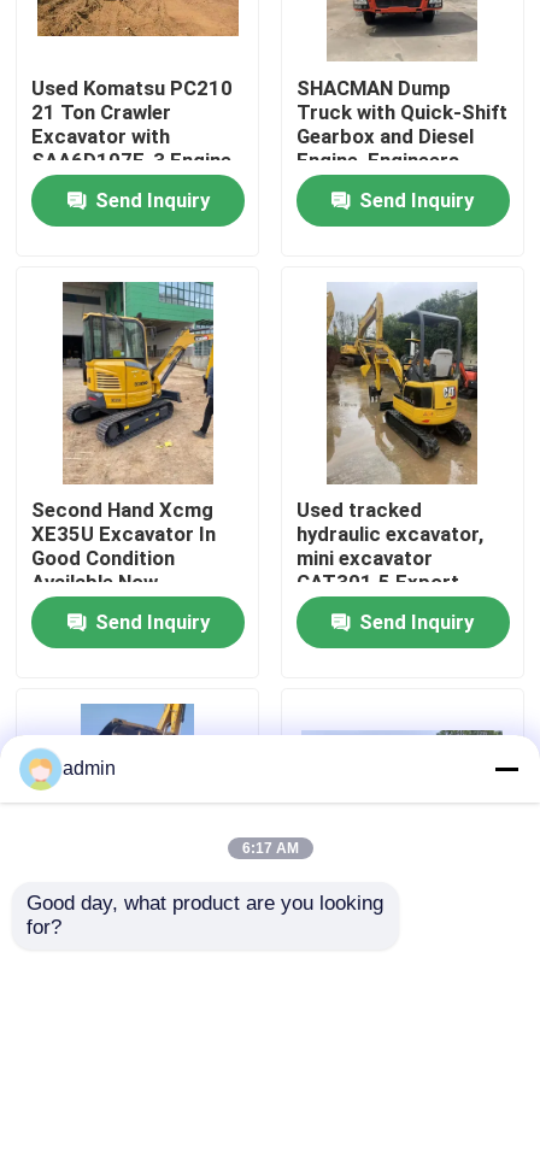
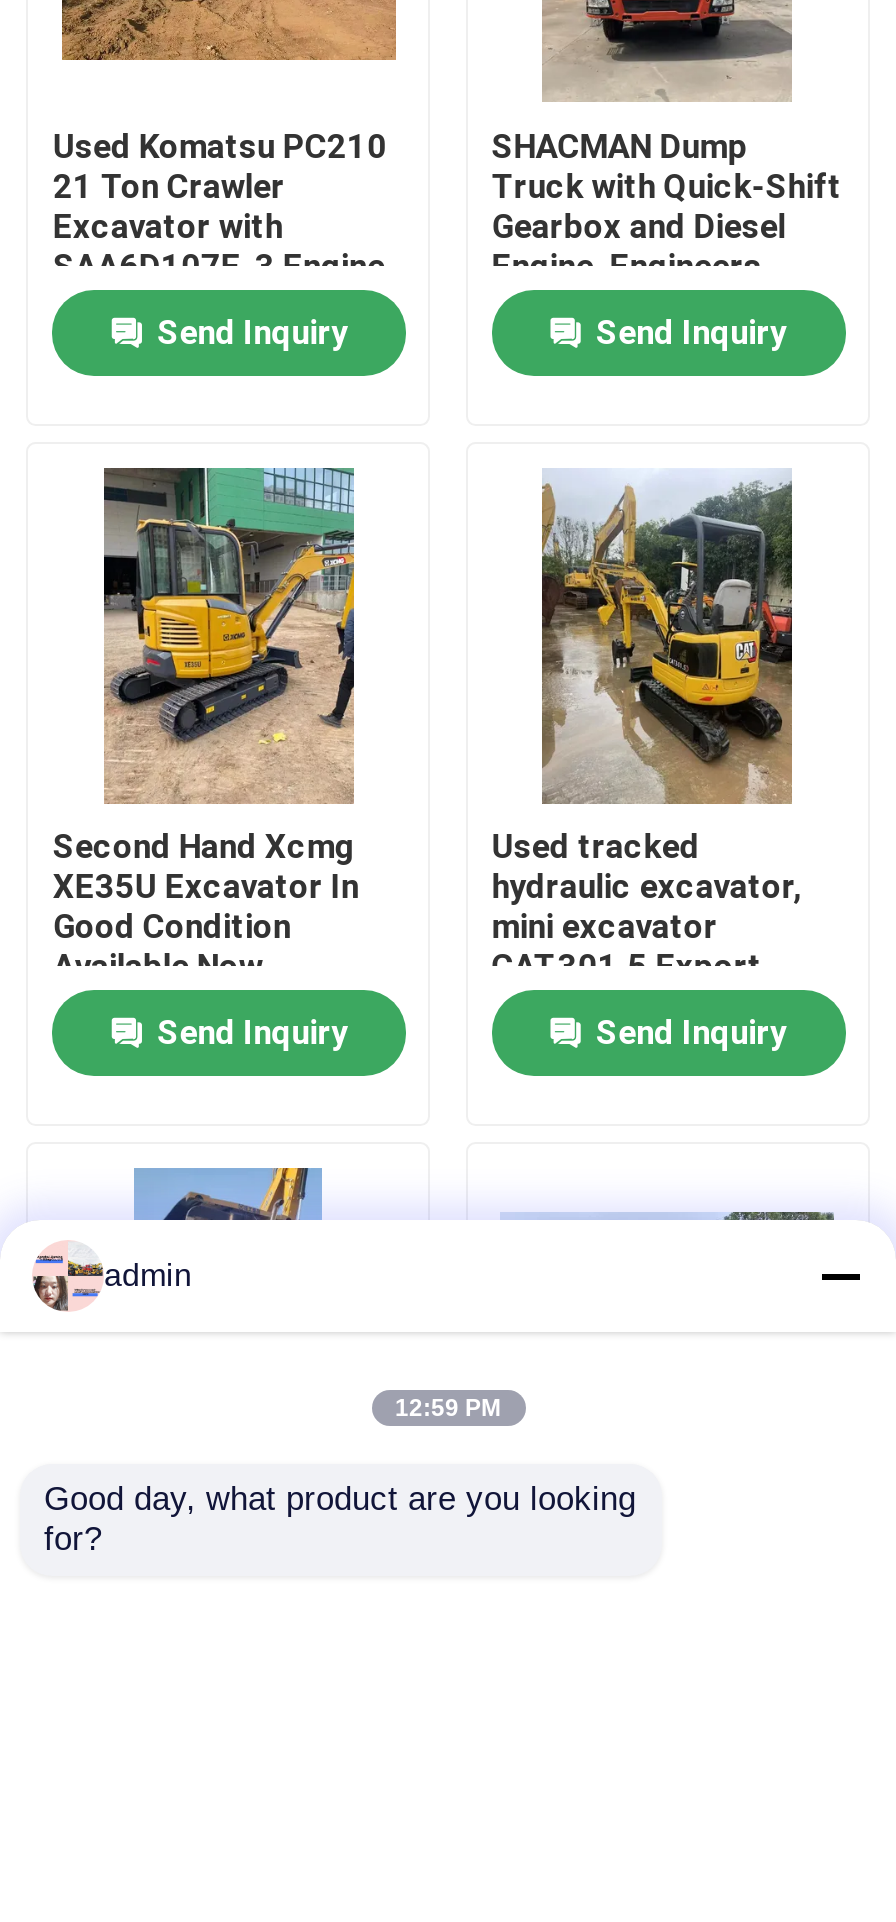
- [image]
+ [image]

- 6:17 AM
+ 12:59 PM
